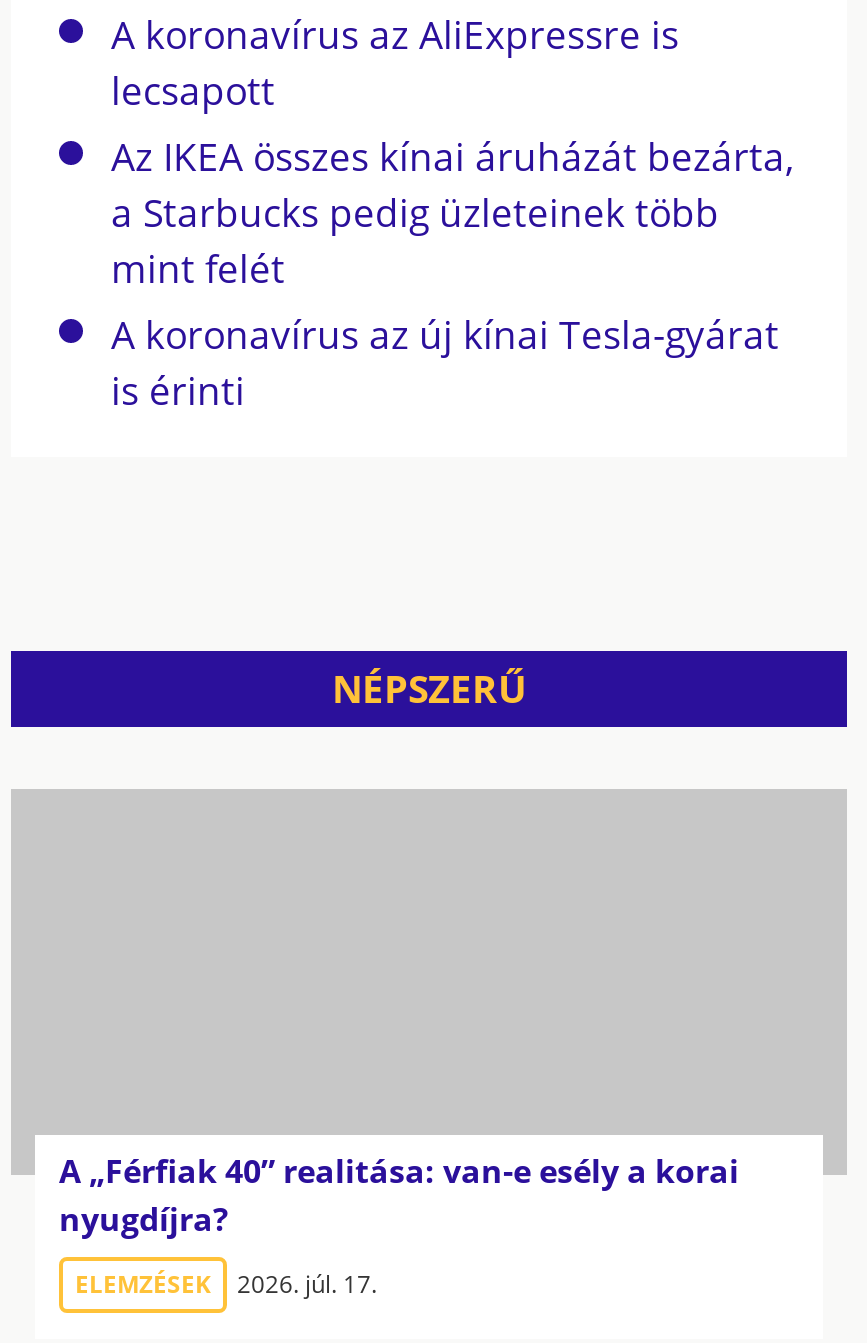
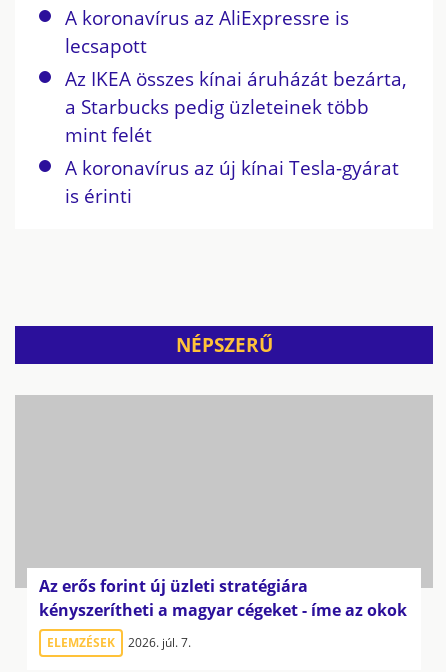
- A „Férfiak 40” realitása: van-e esély a korai
- nyugdíjra?
+ Az erős forint új üzleti stratégiára
+ kényszerítheti a magyar cégeket - íme az okok

- ELEMZÉSEK 2026. júl. 17.
+ ELEMZÉSEK 2026. júl. 7.
